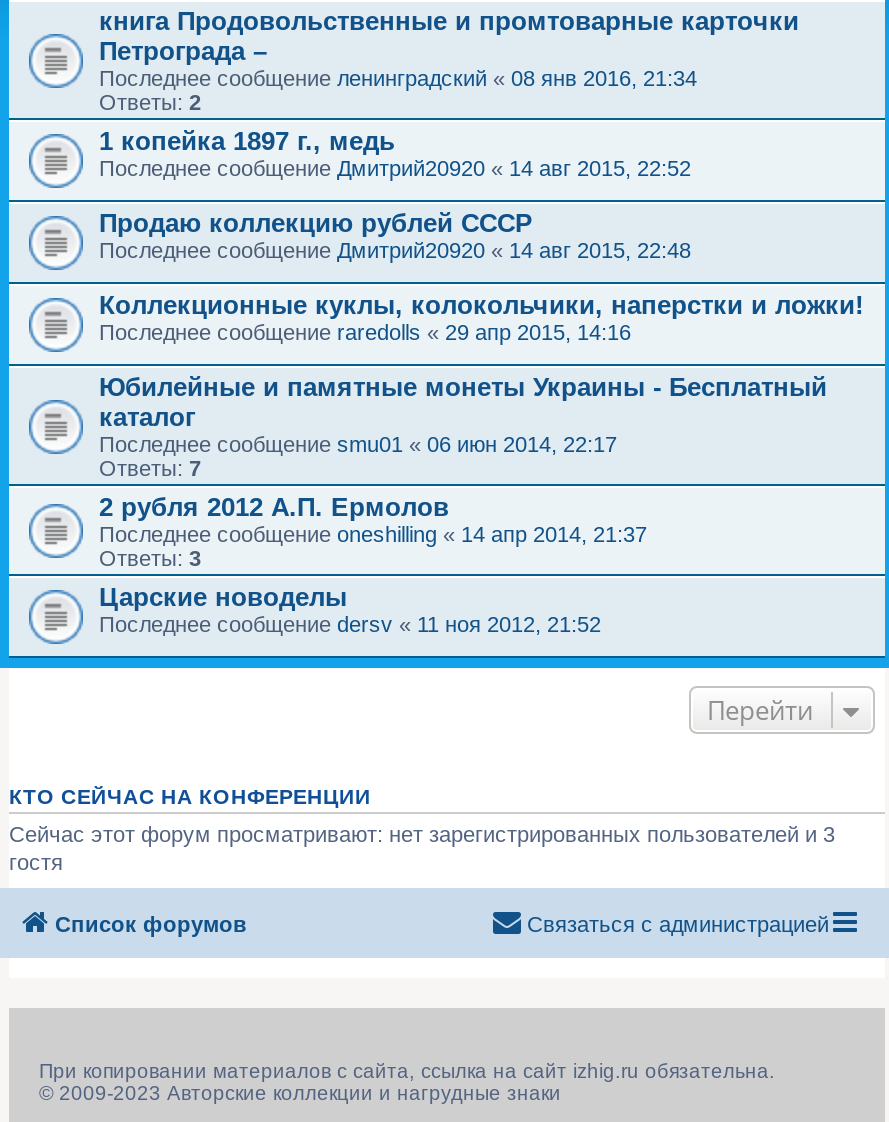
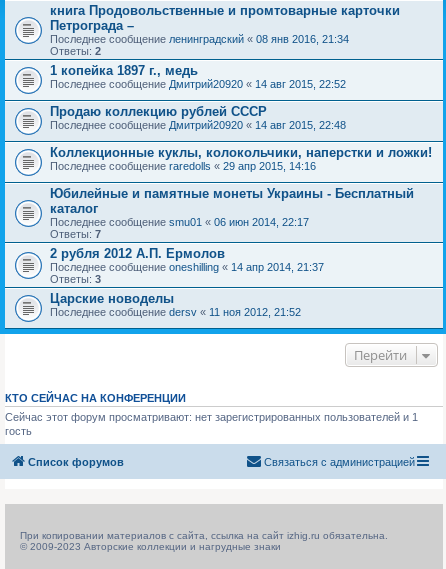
- Сейчас этот форум просматривают: нет зарегистрированных пользователей и 3
- гостя
+ Сейчас этот форум просматривают: нет зарегистрированных пользователей и 1
+ гость
